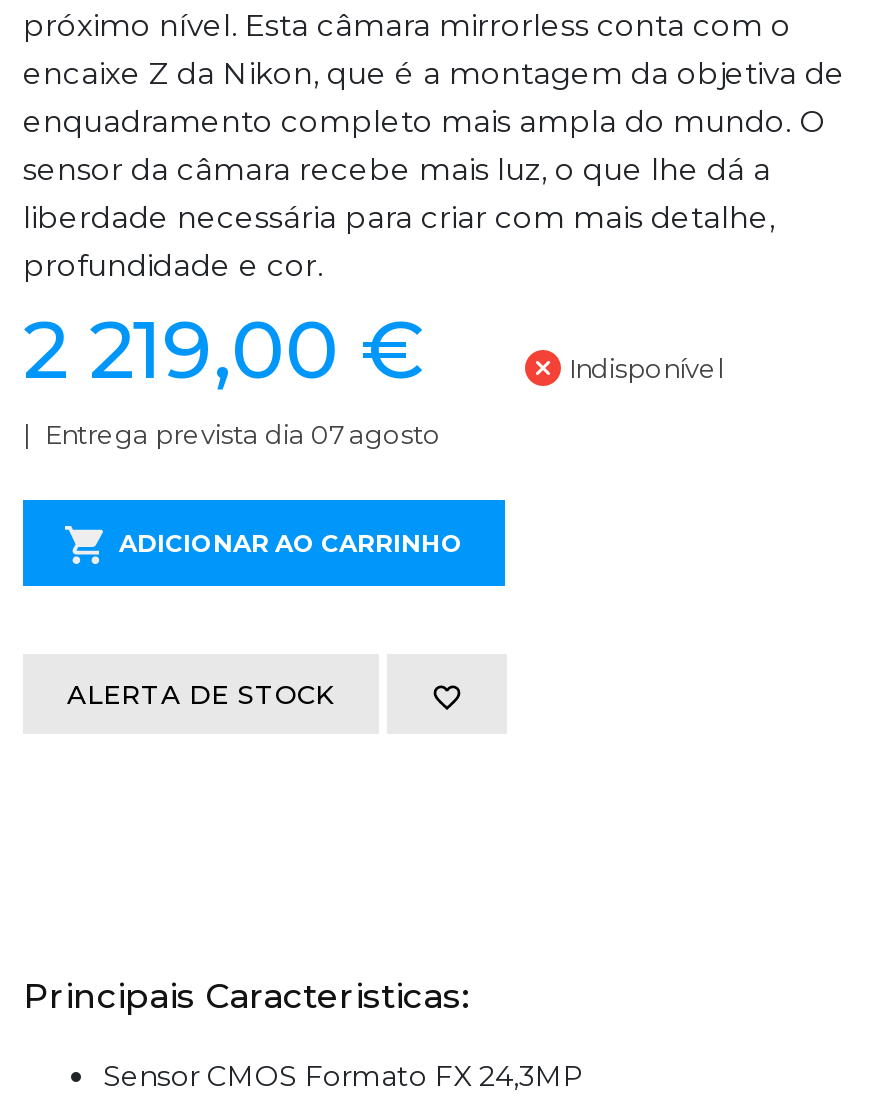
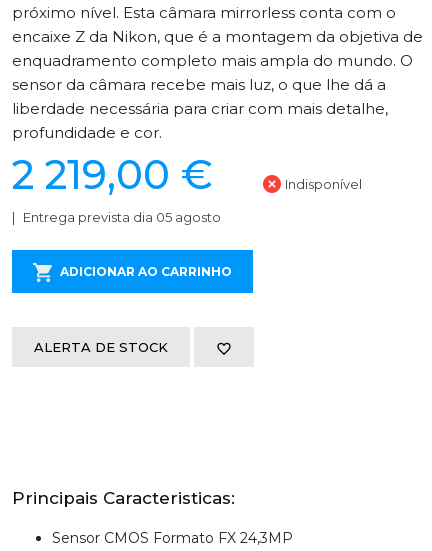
- Entrega prevista dia 07 agosto
+ Entrega prevista dia 05 agosto
